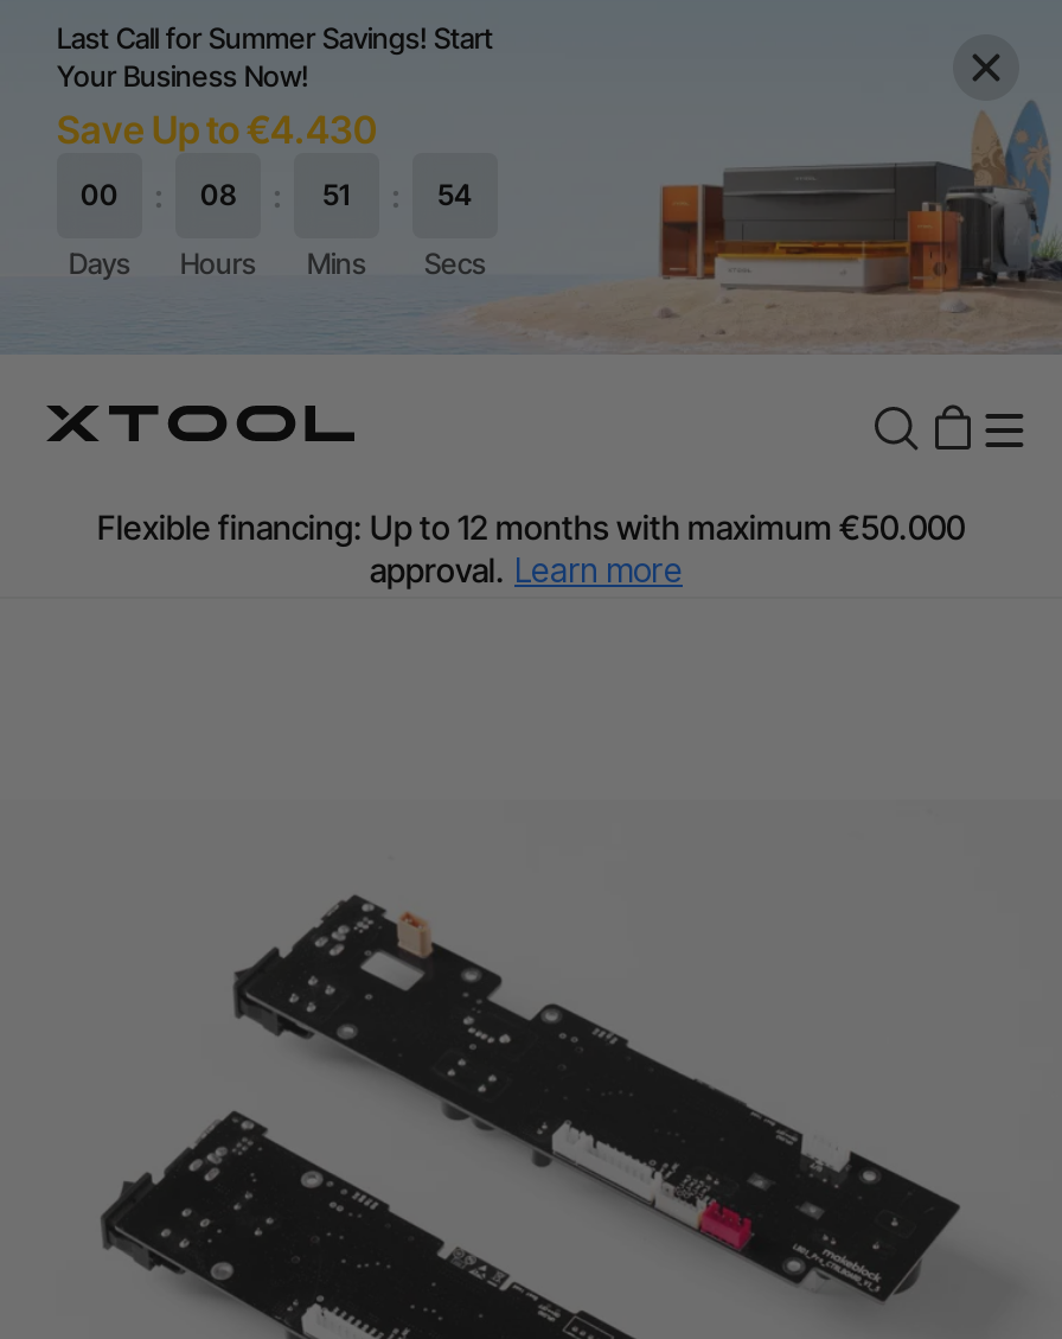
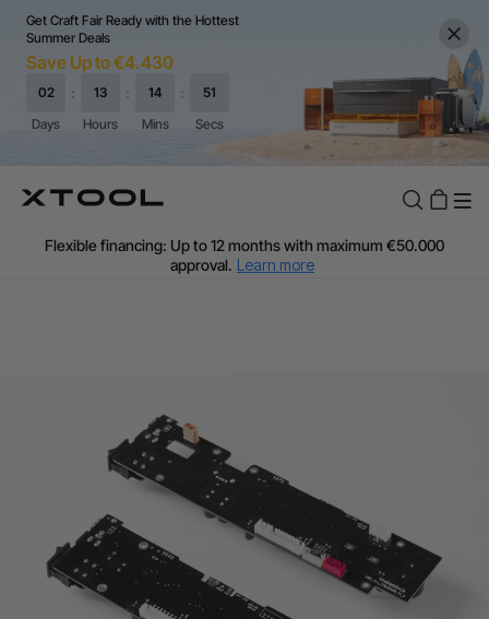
- Last Call for Summer Savings! Start
- Your Business Now!
+ Get Craft Fair Ready with the Hottest
+ Summer Deals
